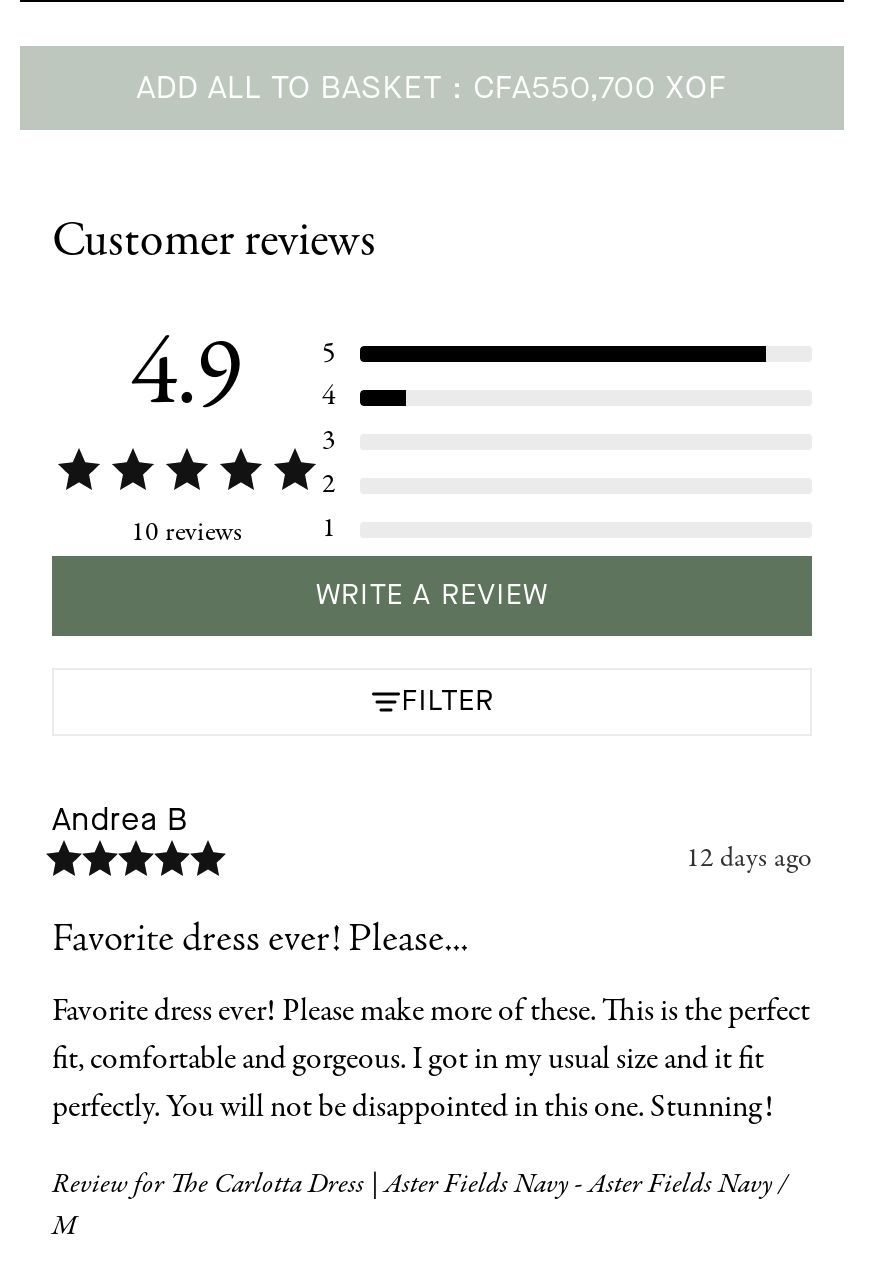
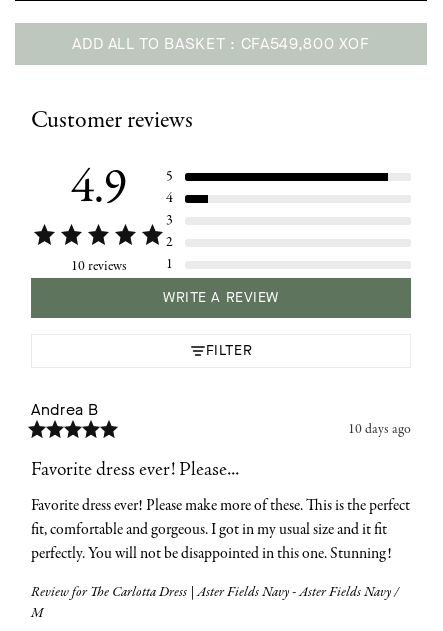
- ADD ALL TO BASKET CFA550,700 XOF
+ ADD ALL TO BASKET CFA549,800 XOF

- 12 days ago
+ 10 days ago
